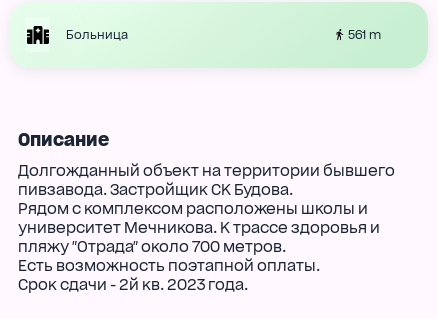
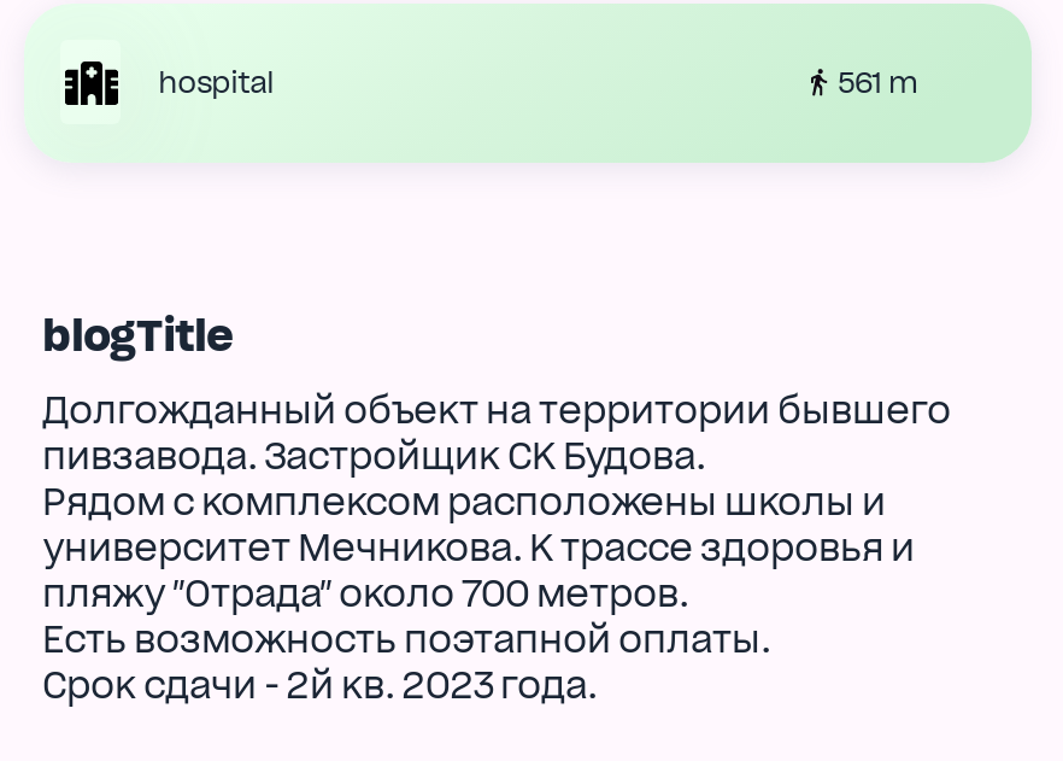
- Больница
+ hospital

- Описание
+ blogTitle
